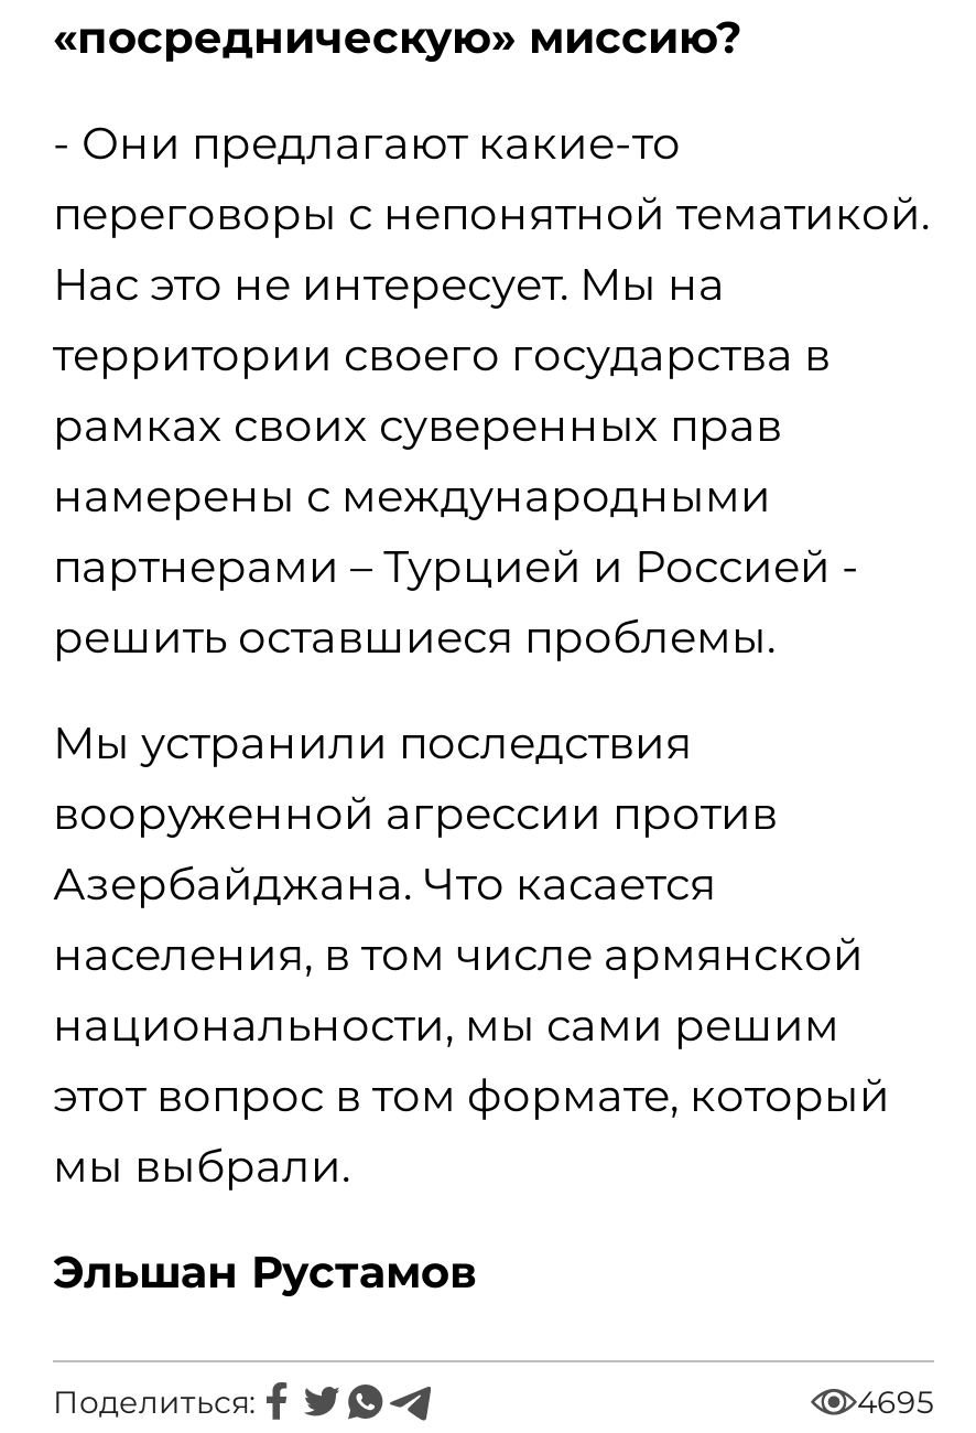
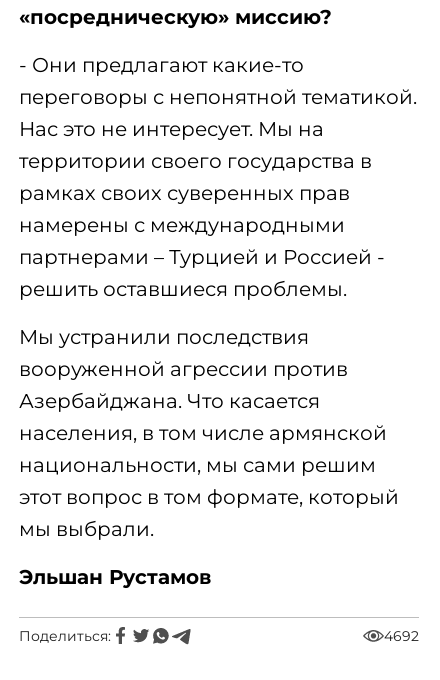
- 4695
+ 4692
